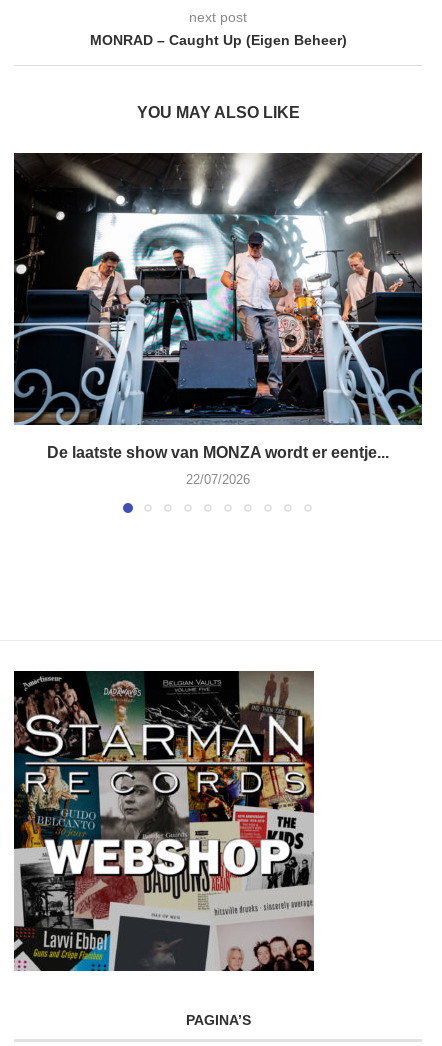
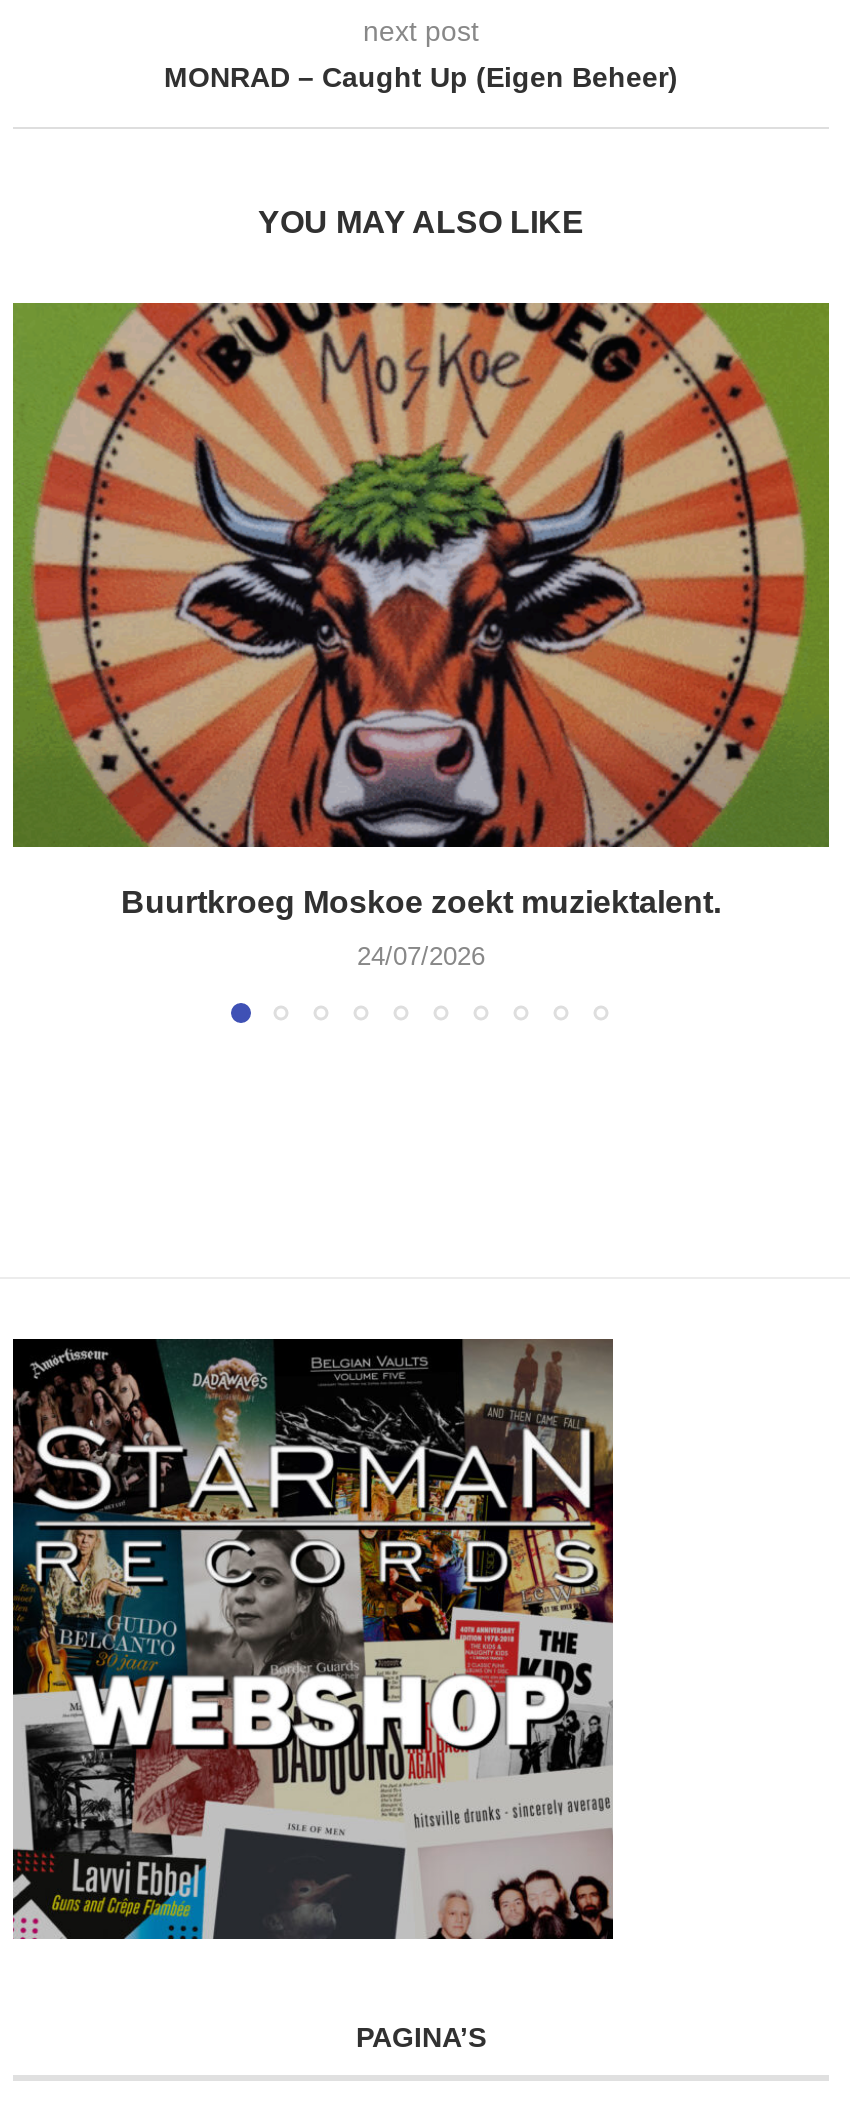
- [image]
- De laatste show van MONZA wordt er eentje...
+ [image]
+ Buurtkroeg Moskoe zoekt muziektalent.

- 22/07/2026
+ 24/07/2026
